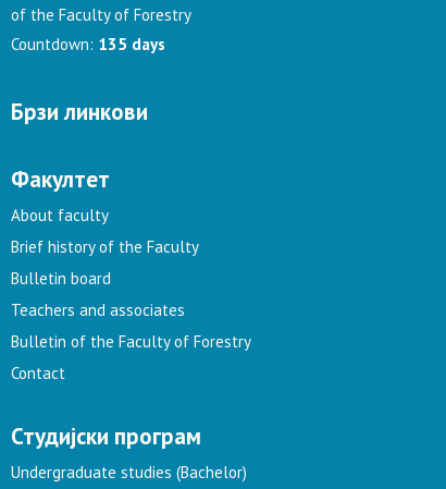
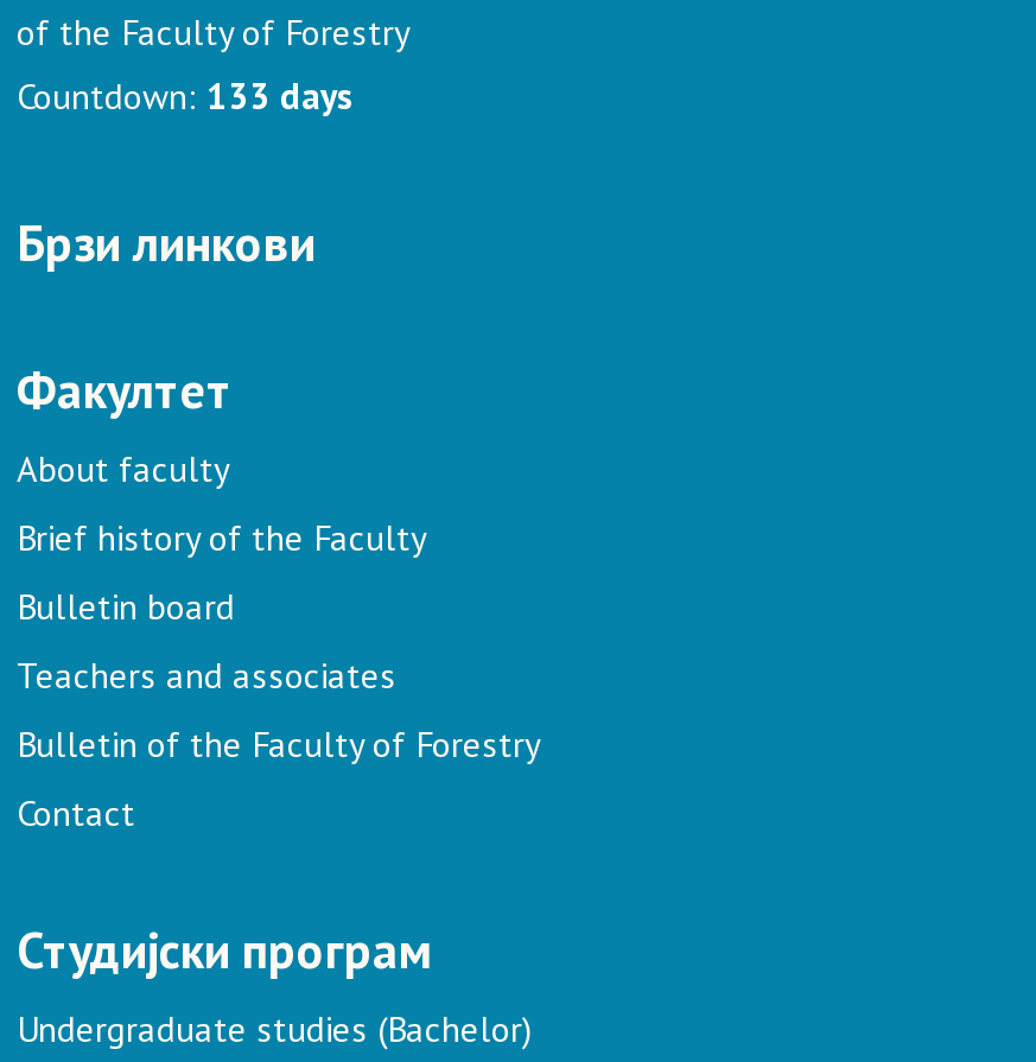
- Countdown: 135 days
+ Countdown: 133 days
